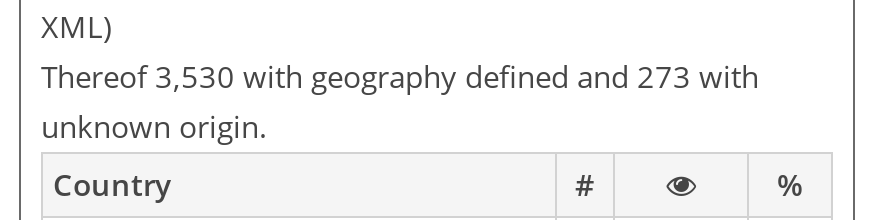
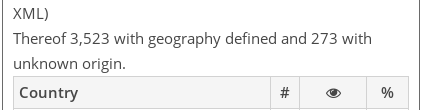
- Thereof 3,530 with geography defined and 273 with
+ Thereof 3,523 with geography defined and 273 with
